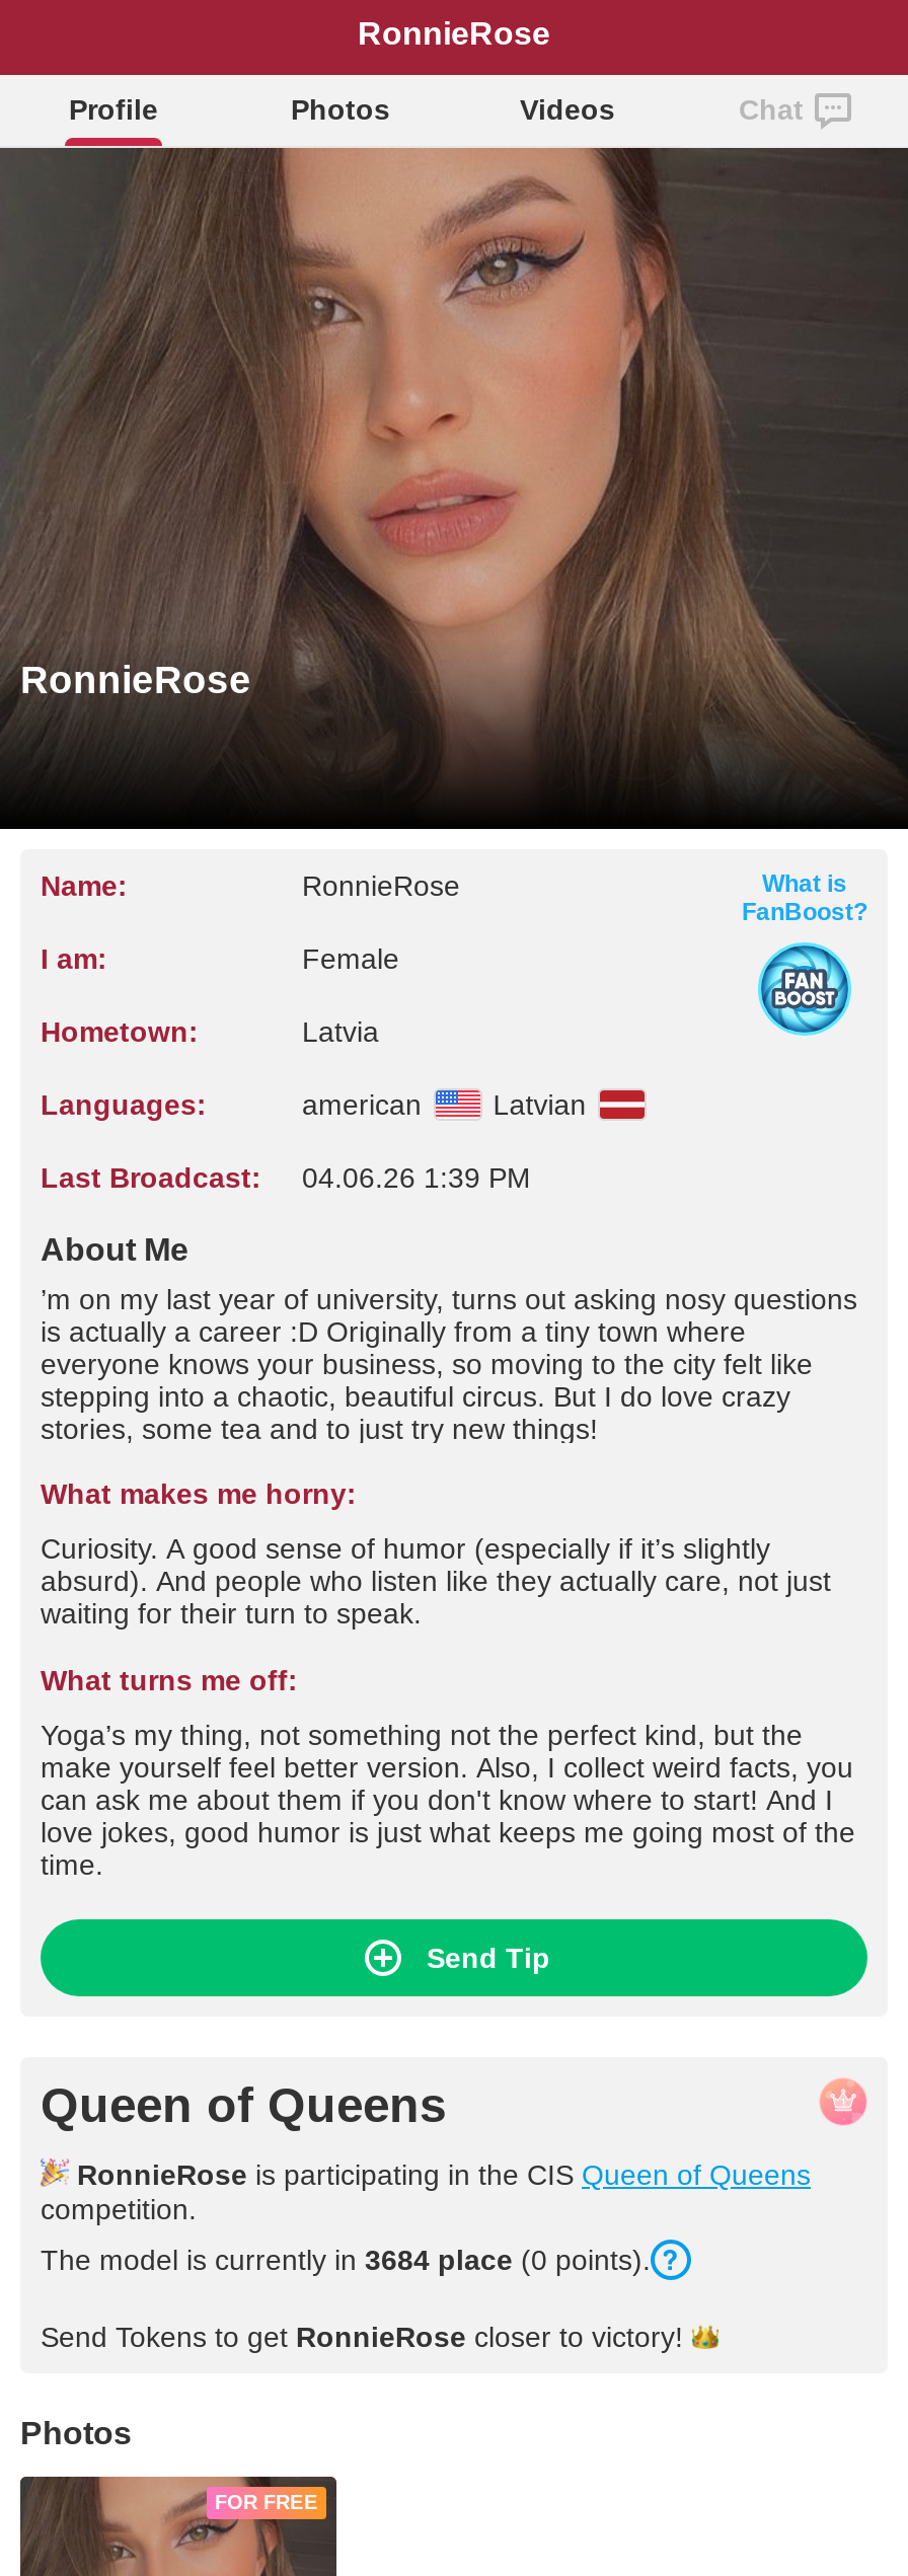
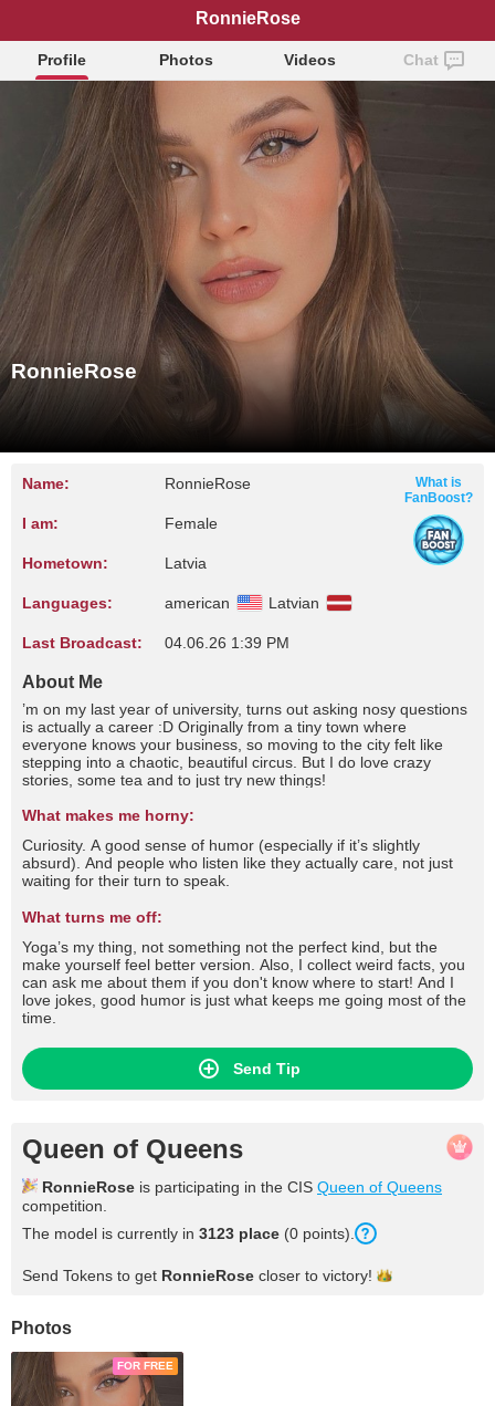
- The model is currently in 3684 place (0 points).
+ The model is currently in 3123 place (0 points).
